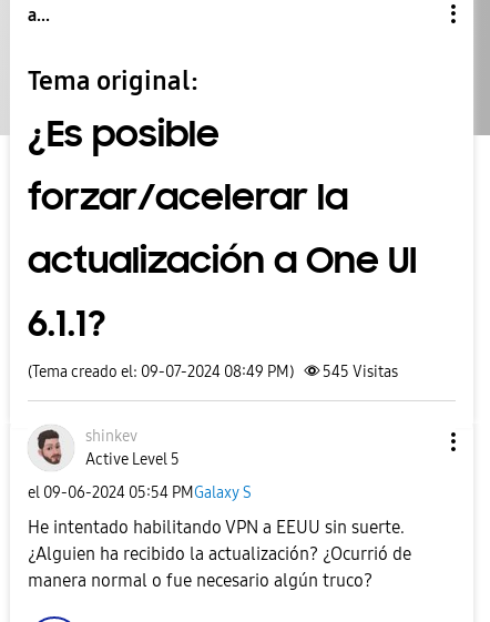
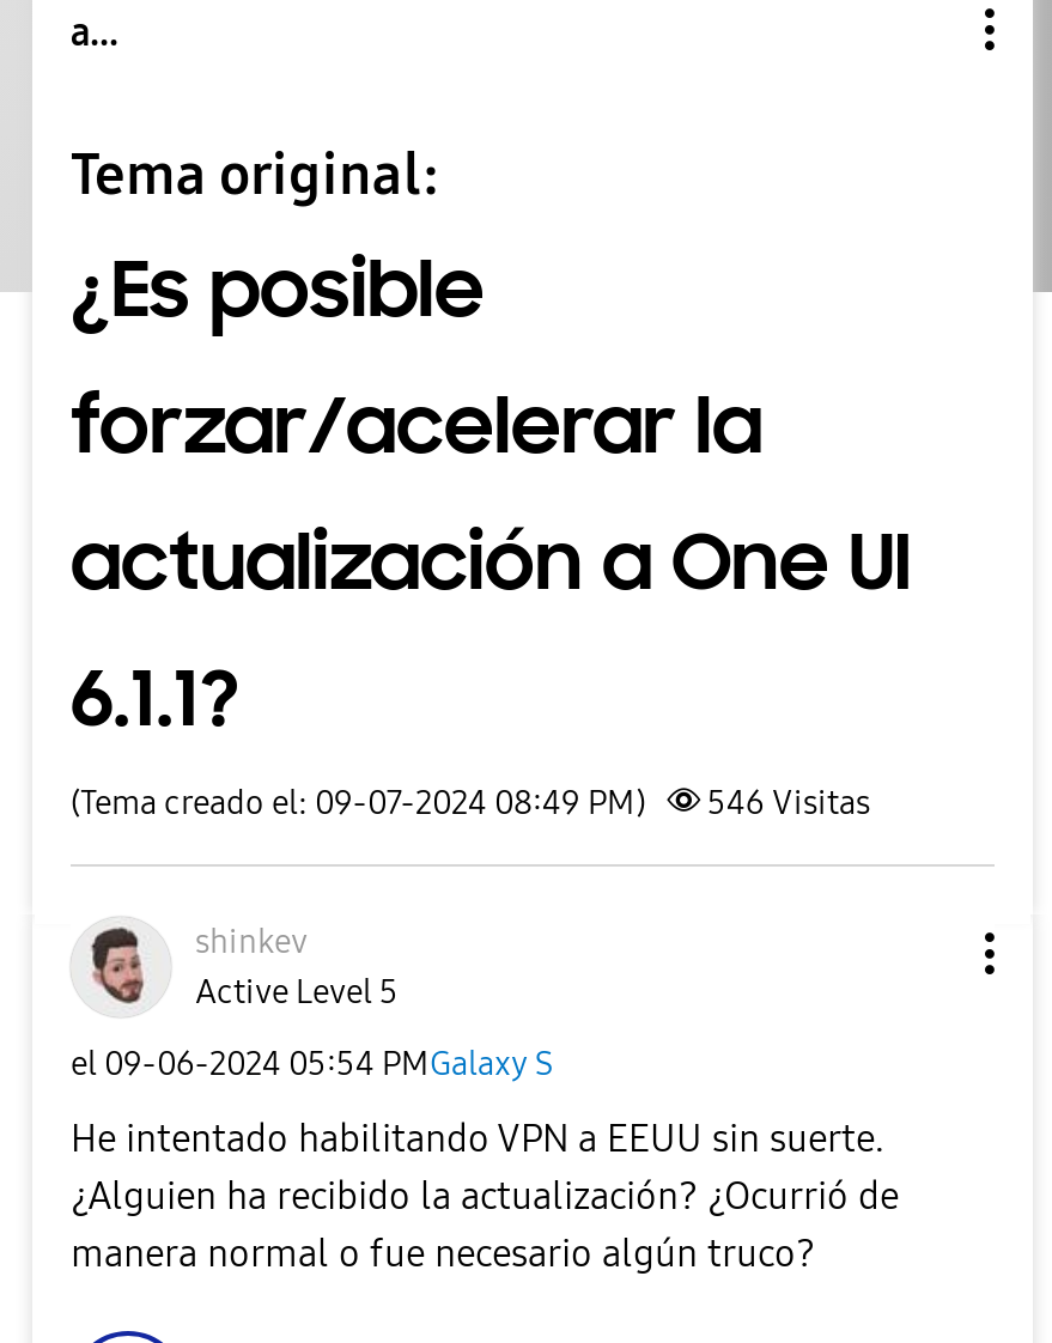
- (Tema creado el: 09-07-2024 08:49 PM) 545 Visitas
+ (Tema creado el: 09-07-2024 08:49 PM) 546 Visitas
